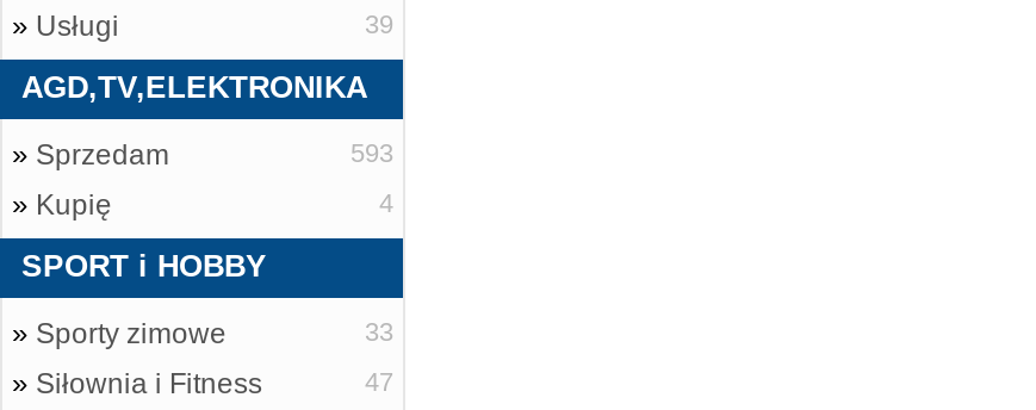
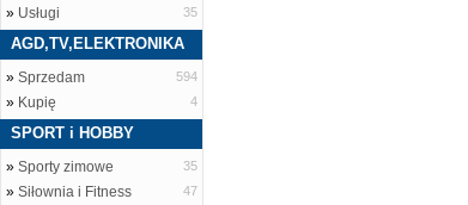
- 39
+ 35

- 593
+ 594

- 33
+ 35
